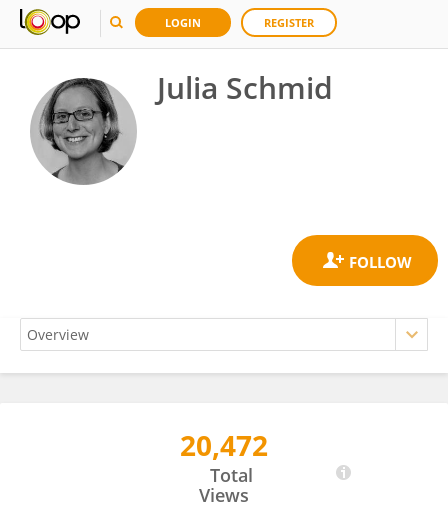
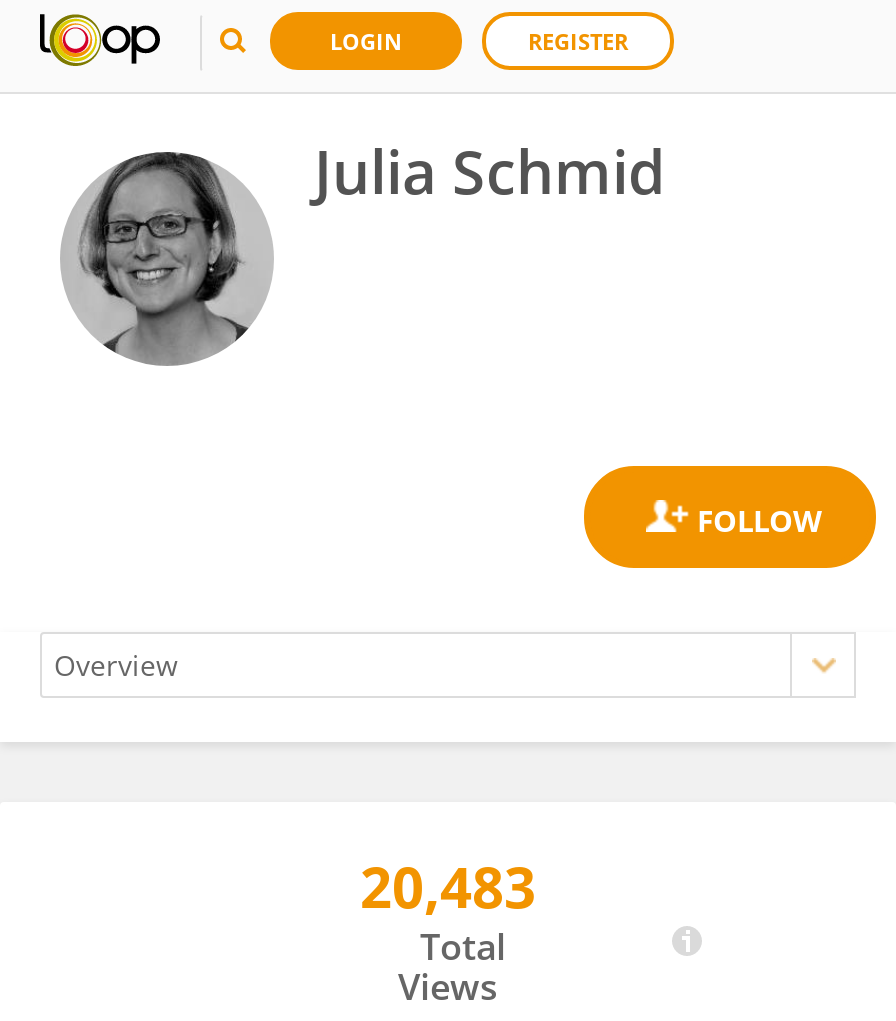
- 20,472
+ 20,483
